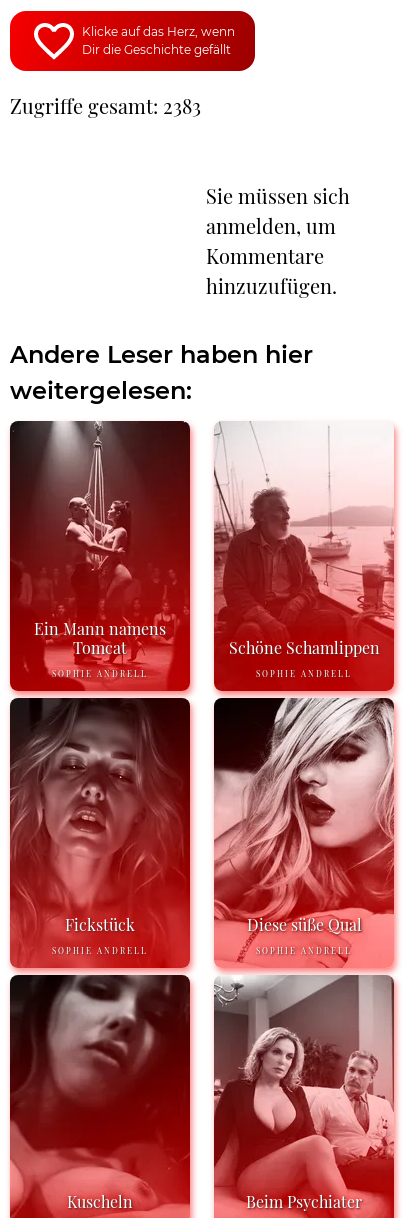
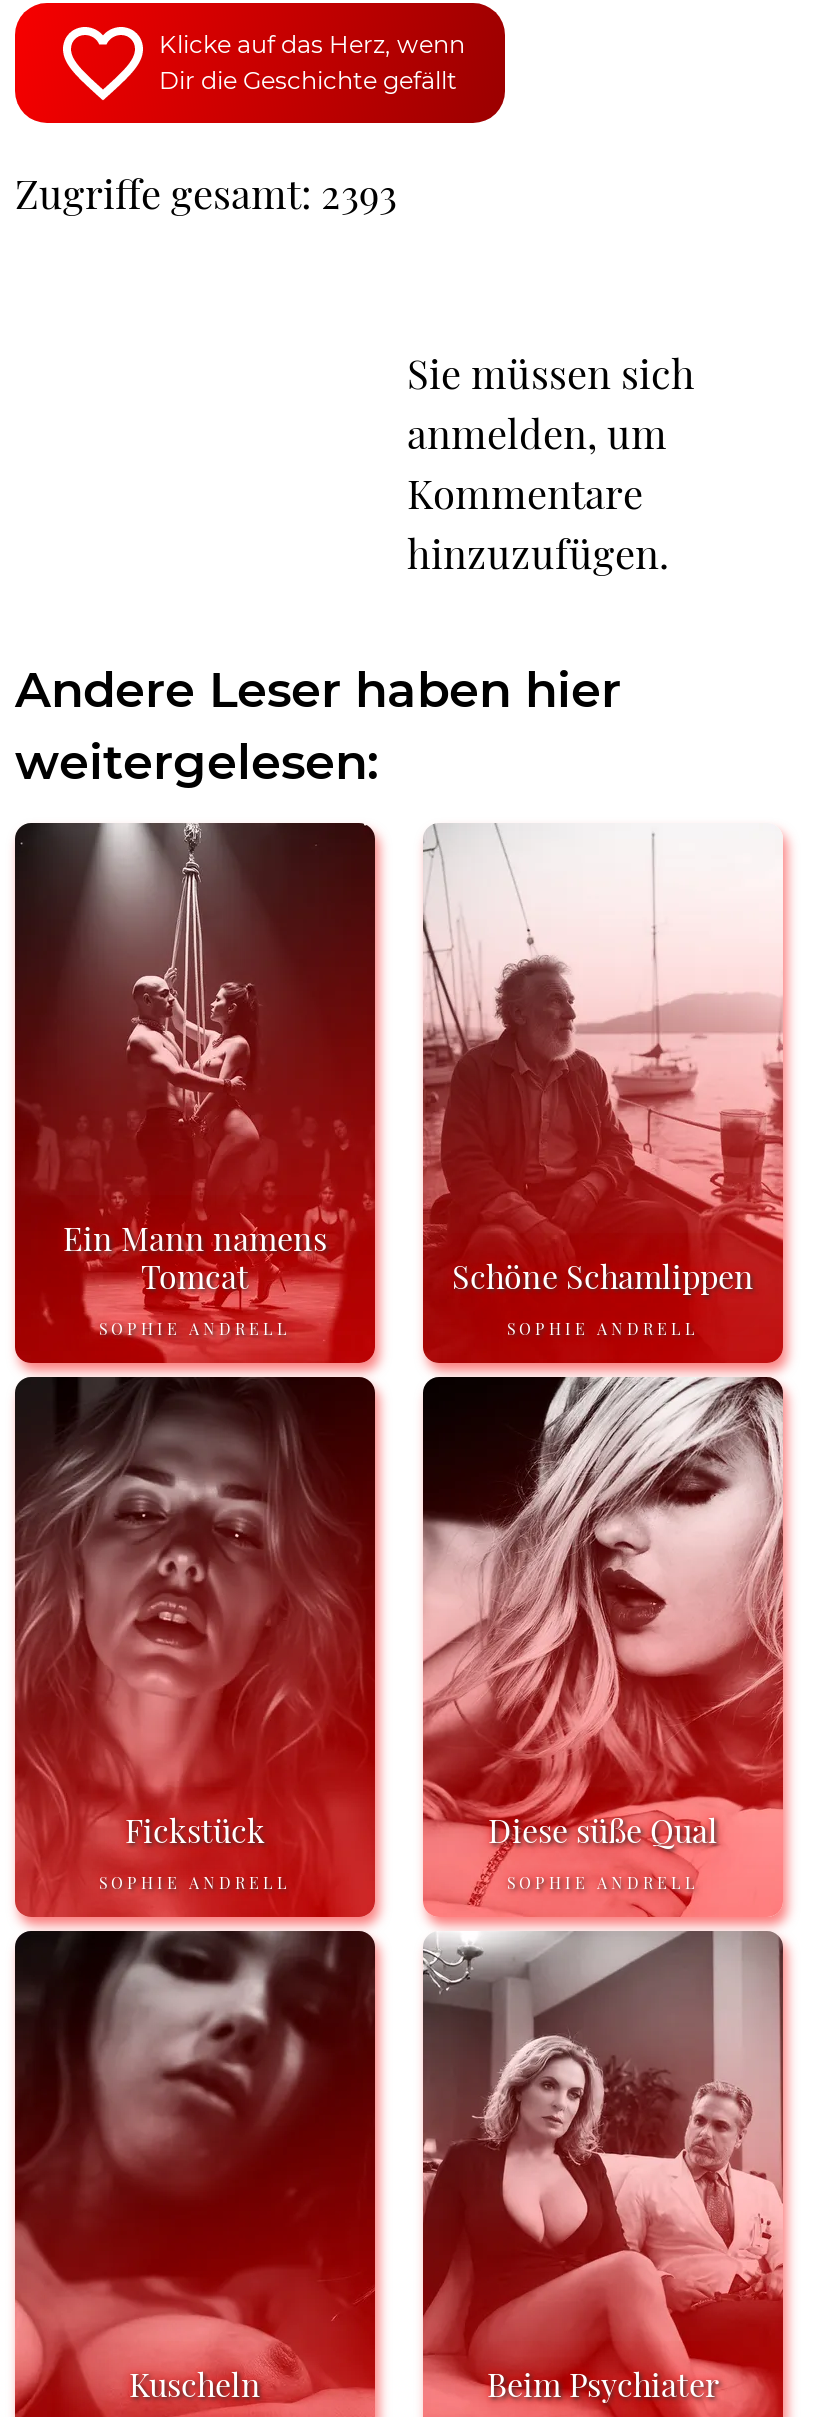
- Zugriffe gesamt: 2383
+ Zugriffe gesamt: 2393
